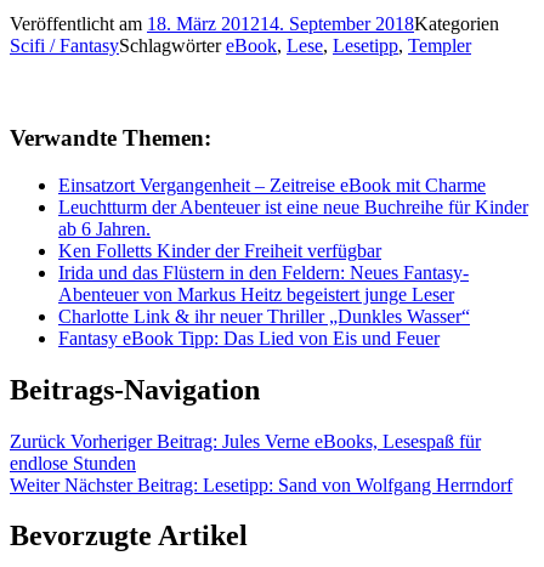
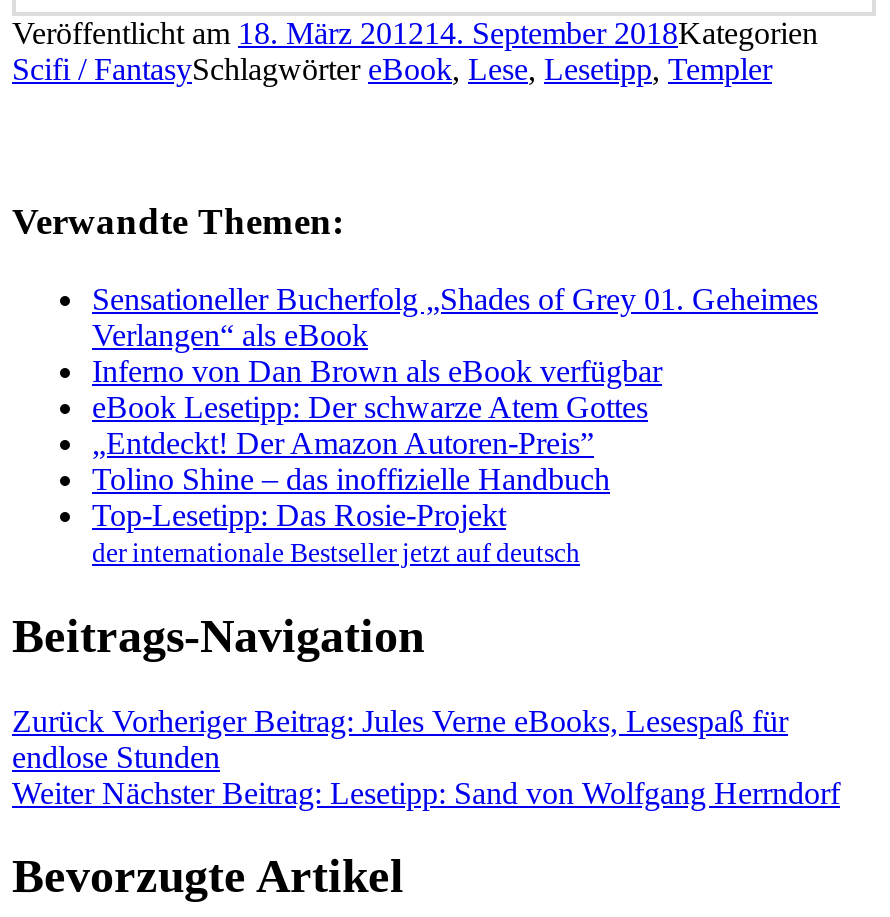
- Einsatzort Vergangenheit – Zeitreise eBook mit Charme
- Leuchtturm der Abenteuer ist eine neue Buchreihe für Kinder
- ab 6 Jahren.
- Ken Folletts Kinder der Freiheit verfügbar
- Irida und das Flüstern in den Feldern: Neues Fantasy-
- Abenteuer von Markus Heitz begeistert junge Leser
- Charlotte Link & ihr neuer Thriller „Dunkles Wasser“
- Fantasy eBook Tipp: Das Lied von Eis und Feuer
+ Sensationeller Bucherfolg „Shades of Grey 01. Geheimes
+ Verlangen“ als eBook
+ Inferno von Dan Brown als eBook verfügbar
+ eBook Lesetipp: Der schwarze Atem Gottes
+ „Entdeckt! Der Amazon Autoren-Preis”
+ Tolino Shine – das inoffizielle Handbuch
+ Top-Lesetipp: Das Rosie-Projekt
+ der internationale Bestseller jetzt auf deutsch
